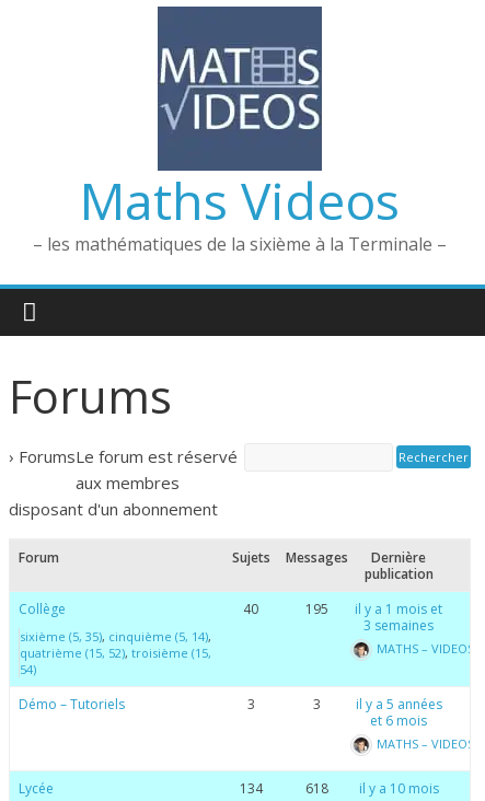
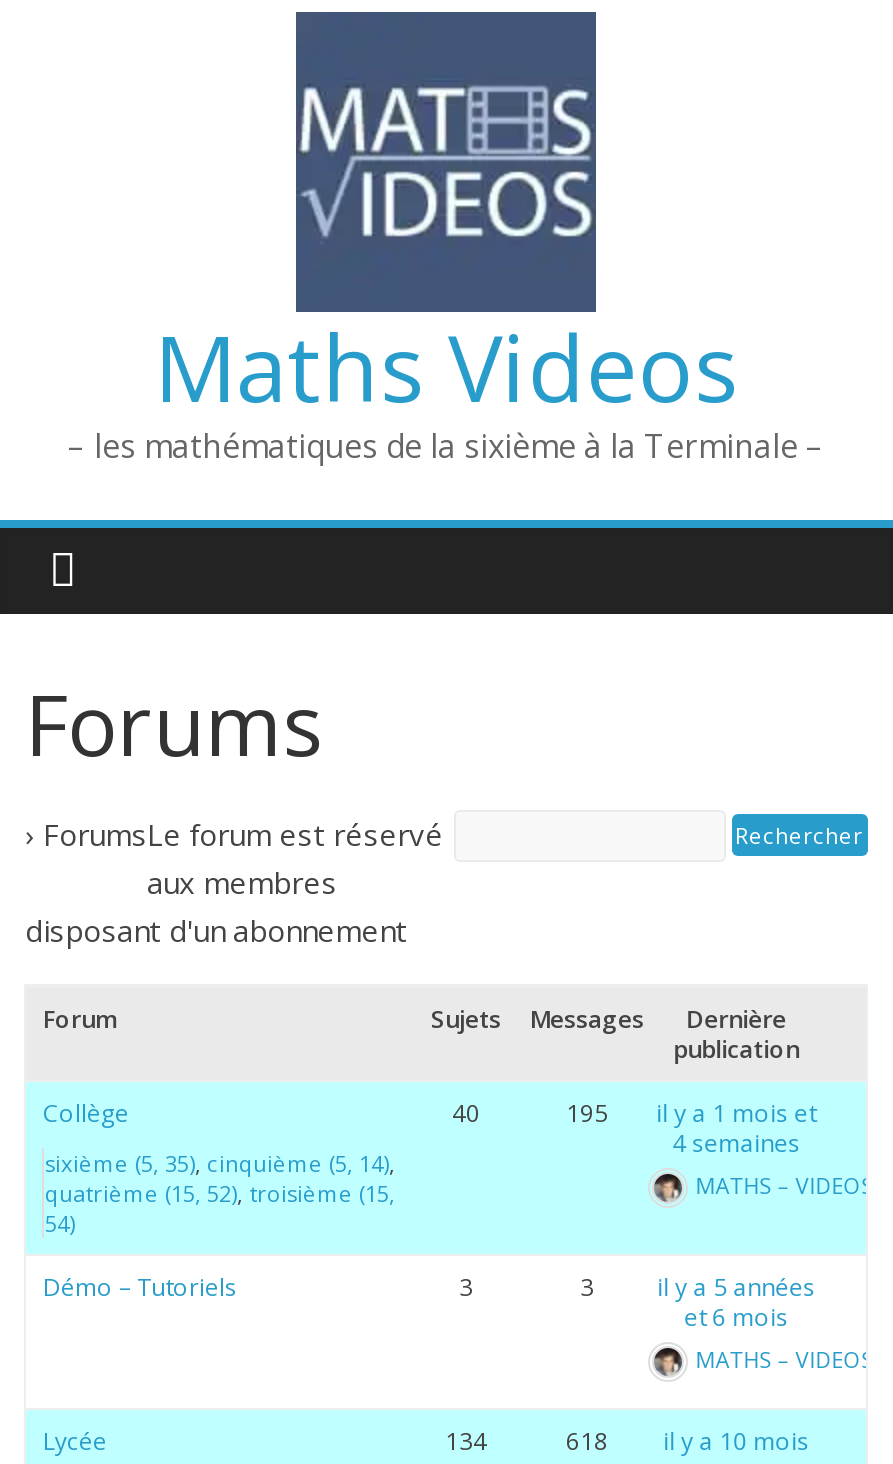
- 3 semaines
+ 4 semaines
